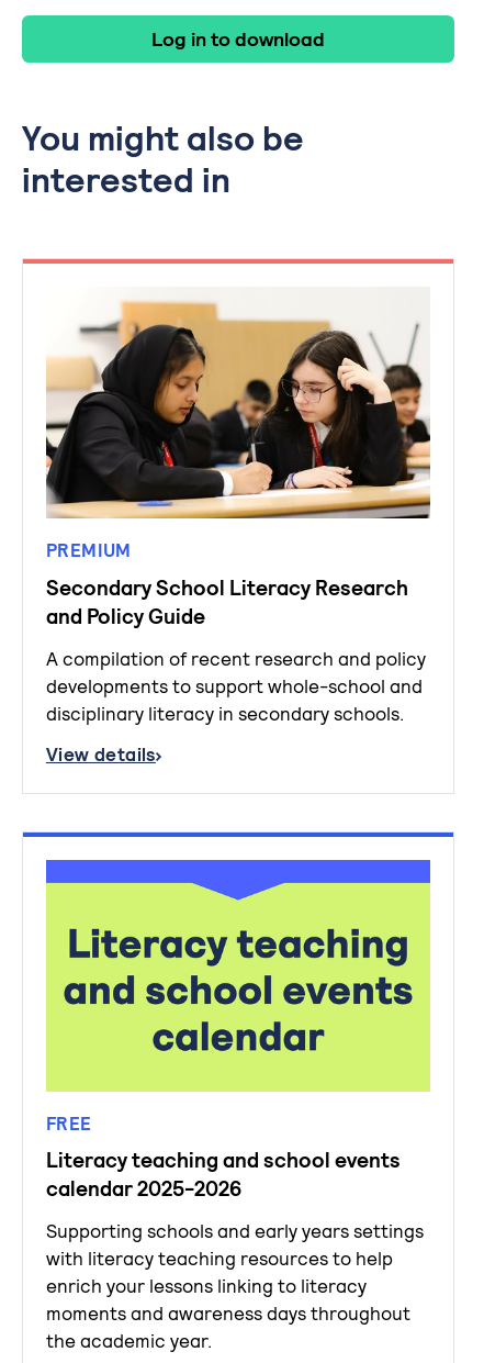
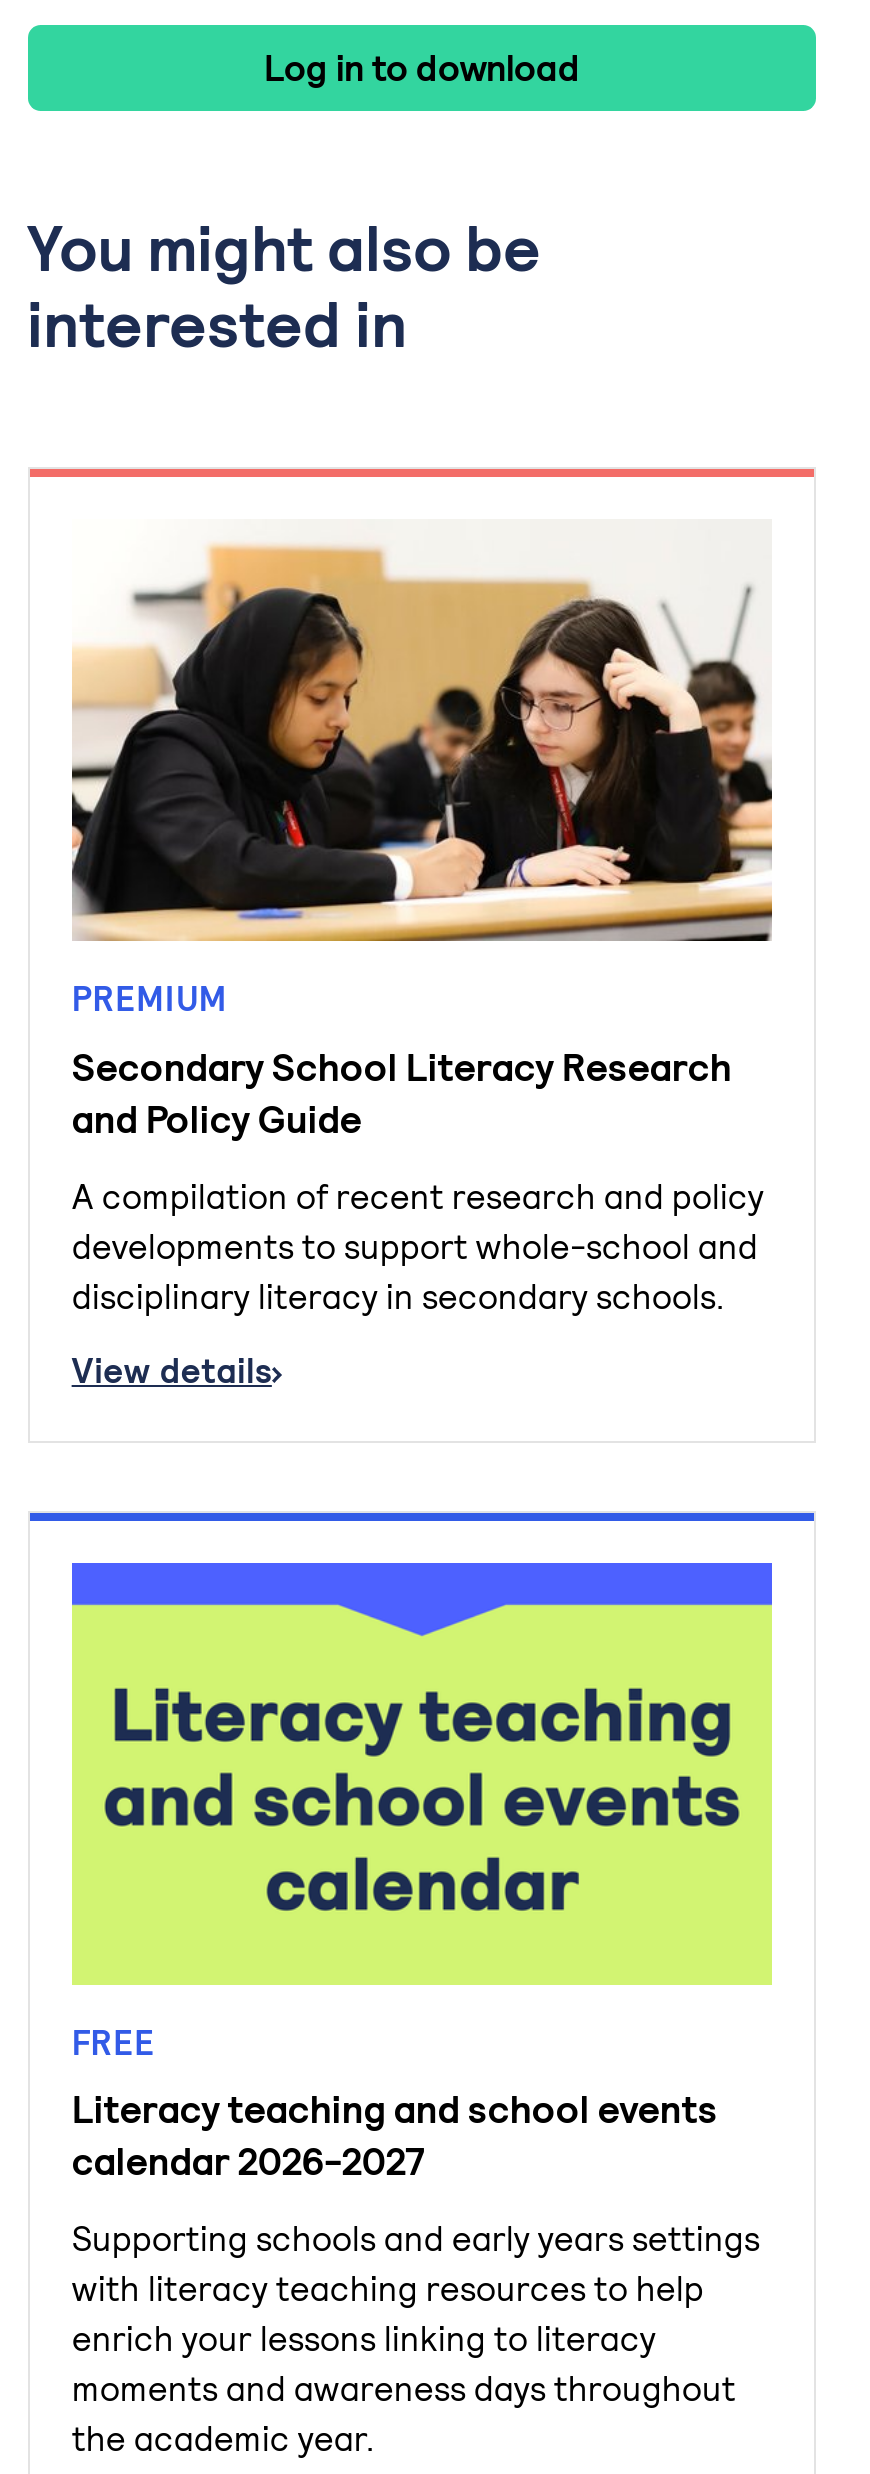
- calendar 2025-2026
+ calendar 2026-2027
